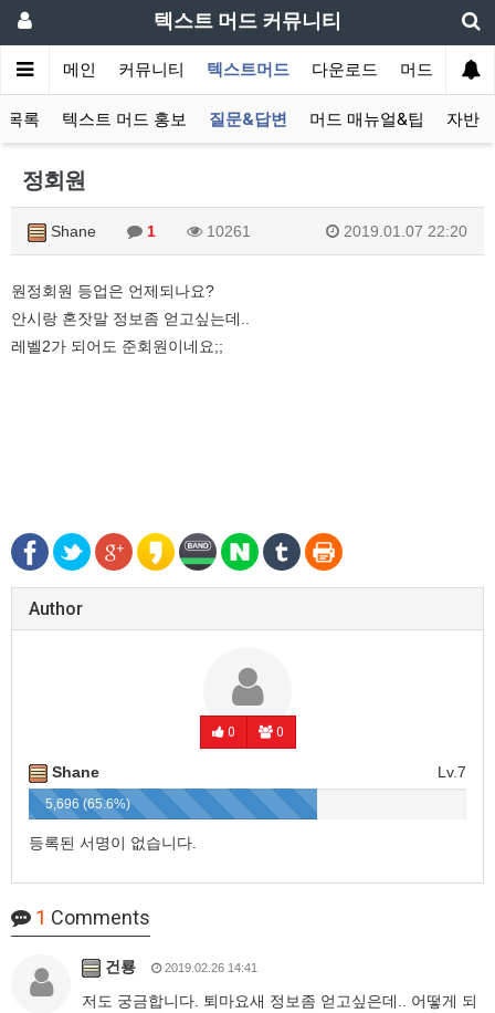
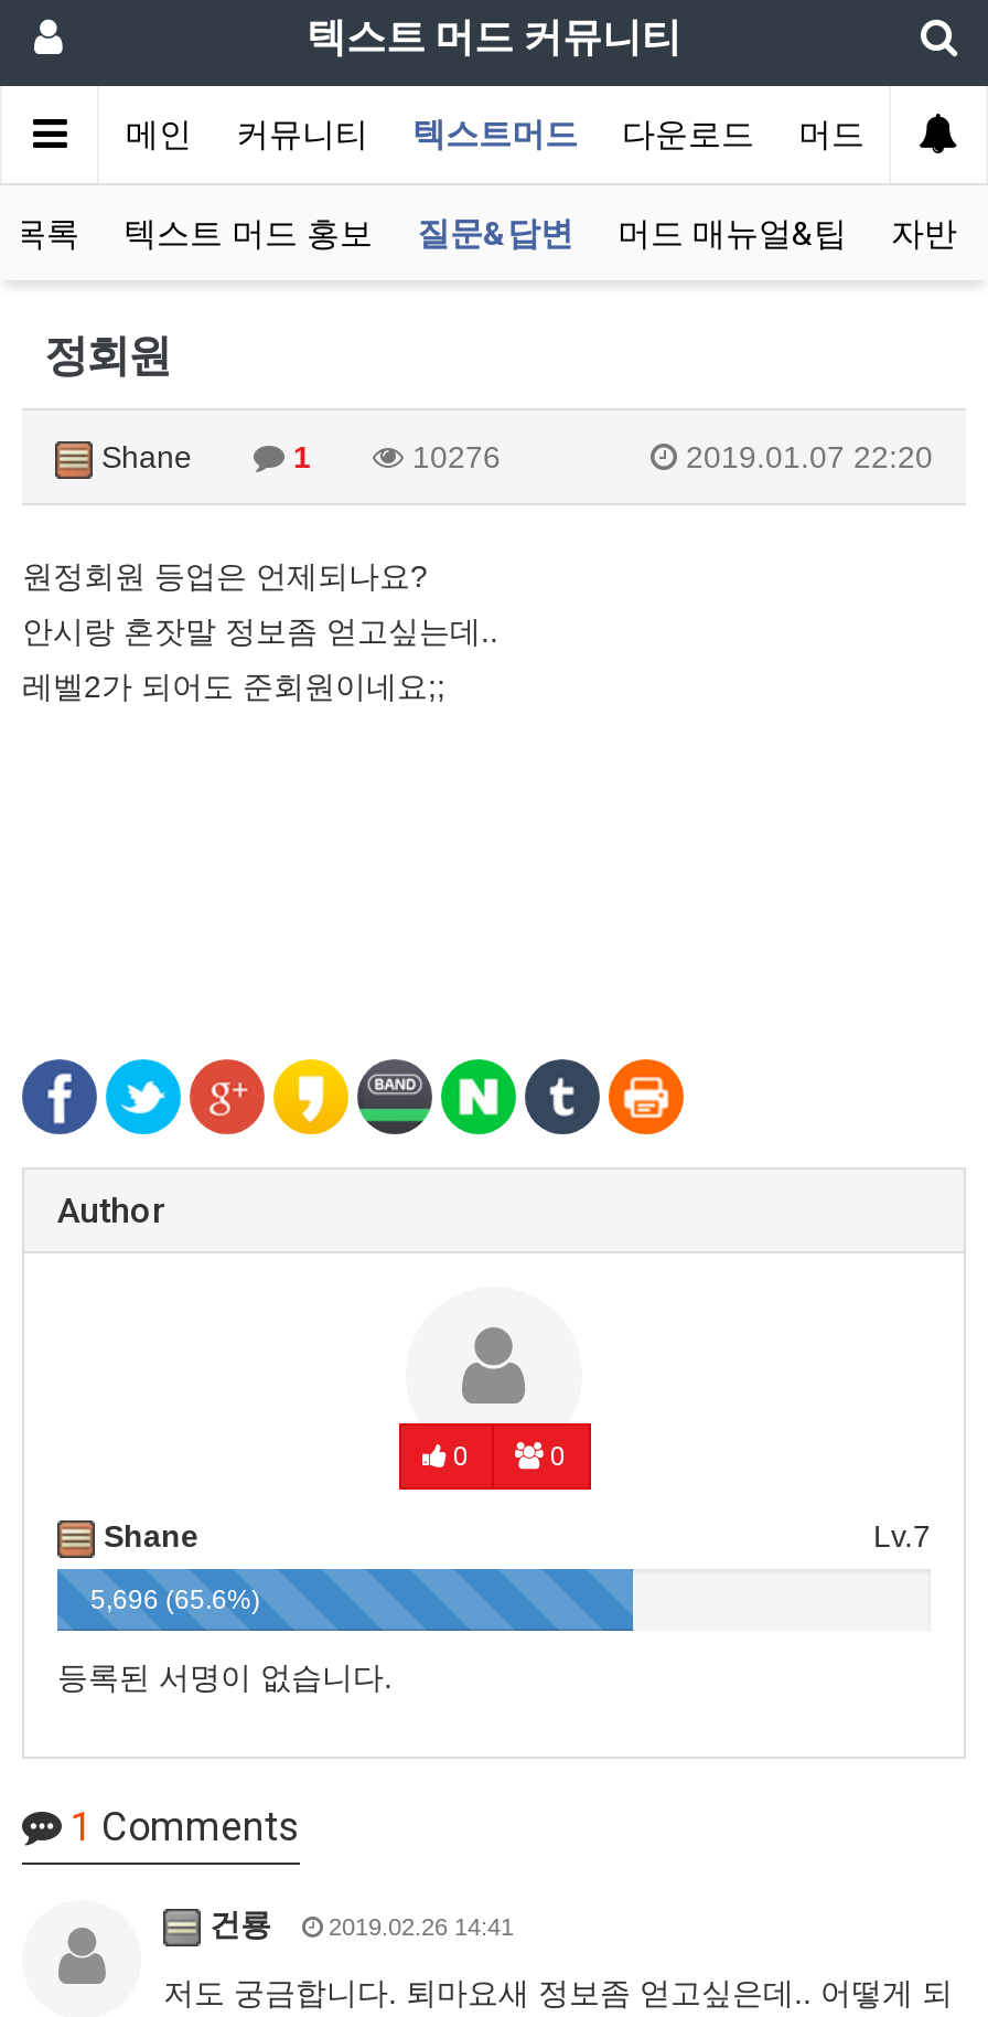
- 10261
+ 10276
